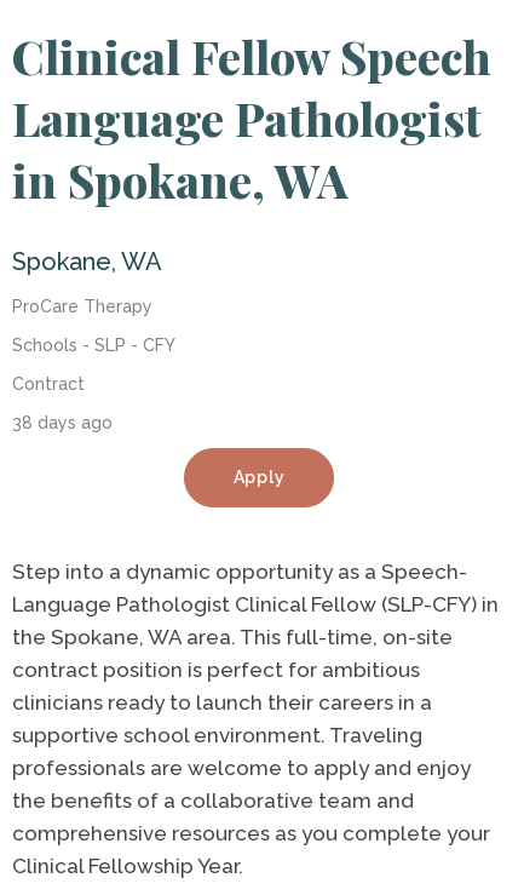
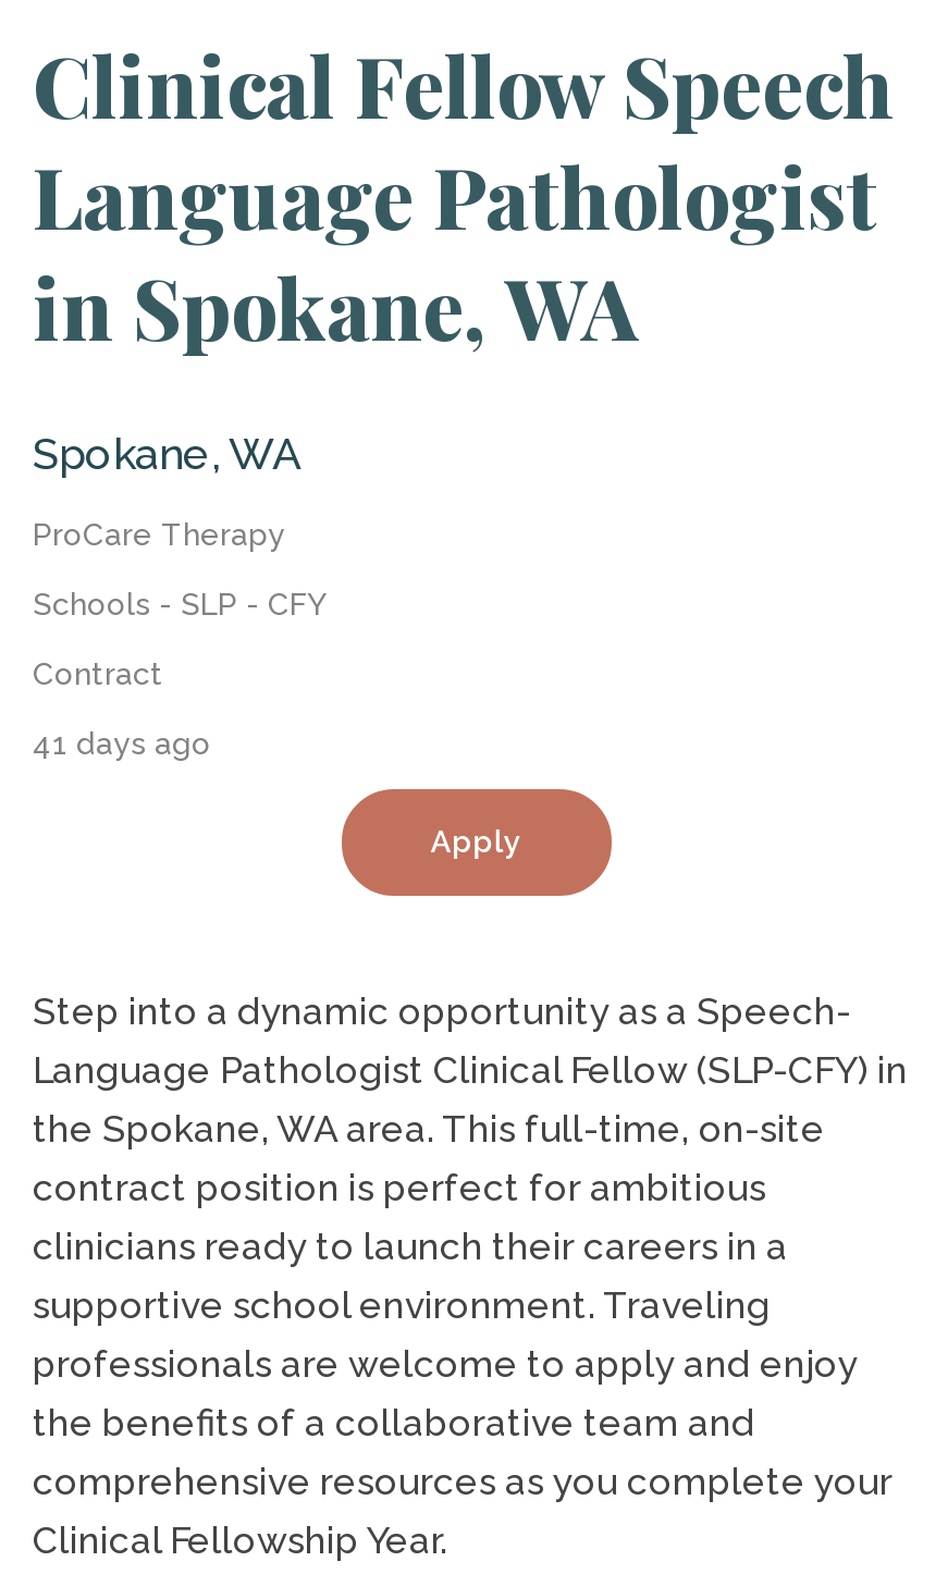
- 38 days ago
+ 41 days ago
